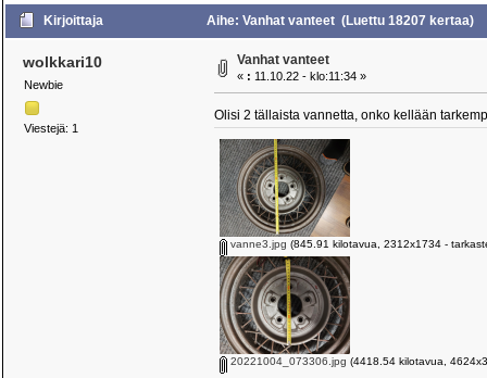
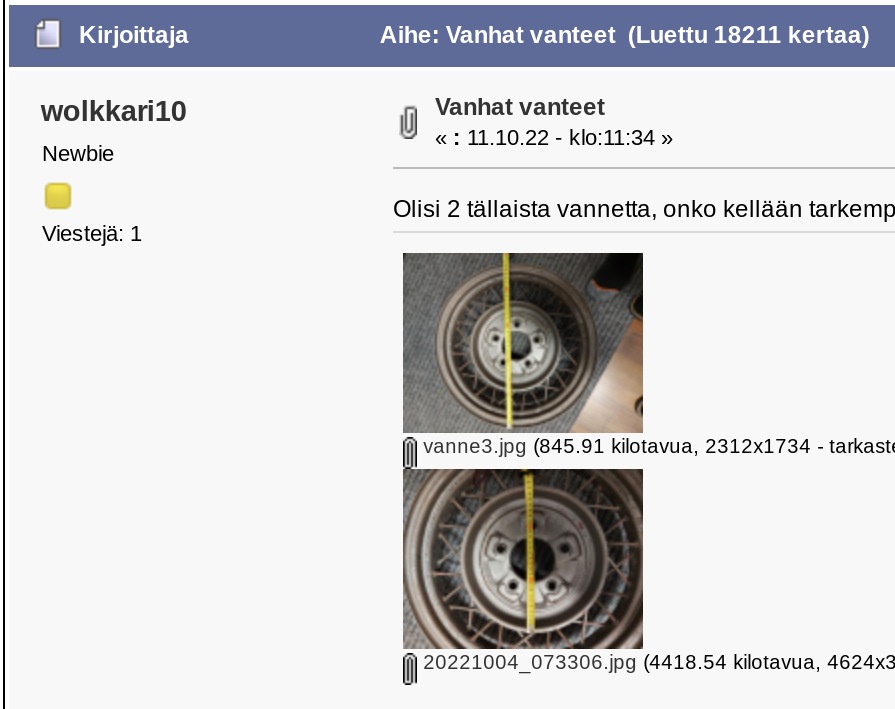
- Aihe: Vanhat vanteet (Luettu 18207 kertaa)
+ Aihe: Vanhat vanteet (Luettu 18211 kertaa)
